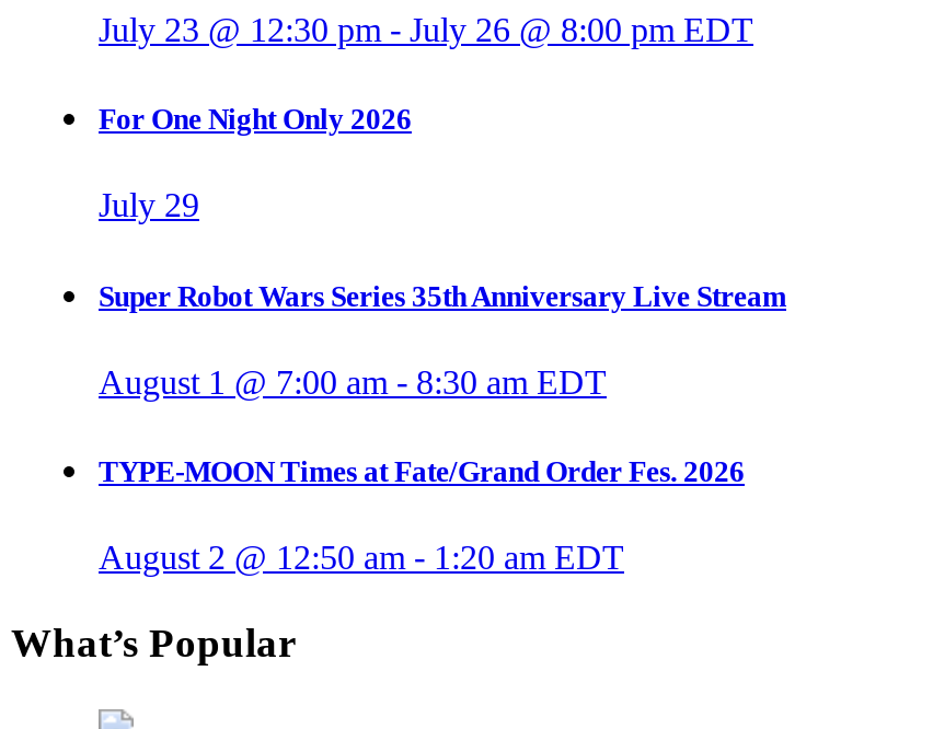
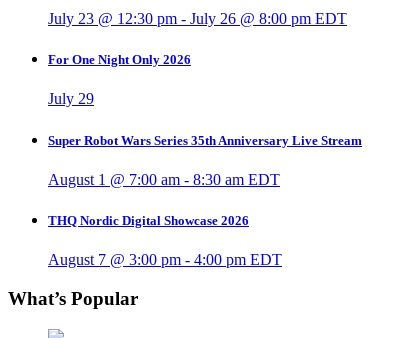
- TYPE-MOON Times at Fate/Grand Order Fes. 2026
+ THQ Nordic Digital Showcase 2026

- August 2 @ 12:50 am - 1:20 am EDT
+ August 7 @ 3:00 pm - 4:00 pm EDT
